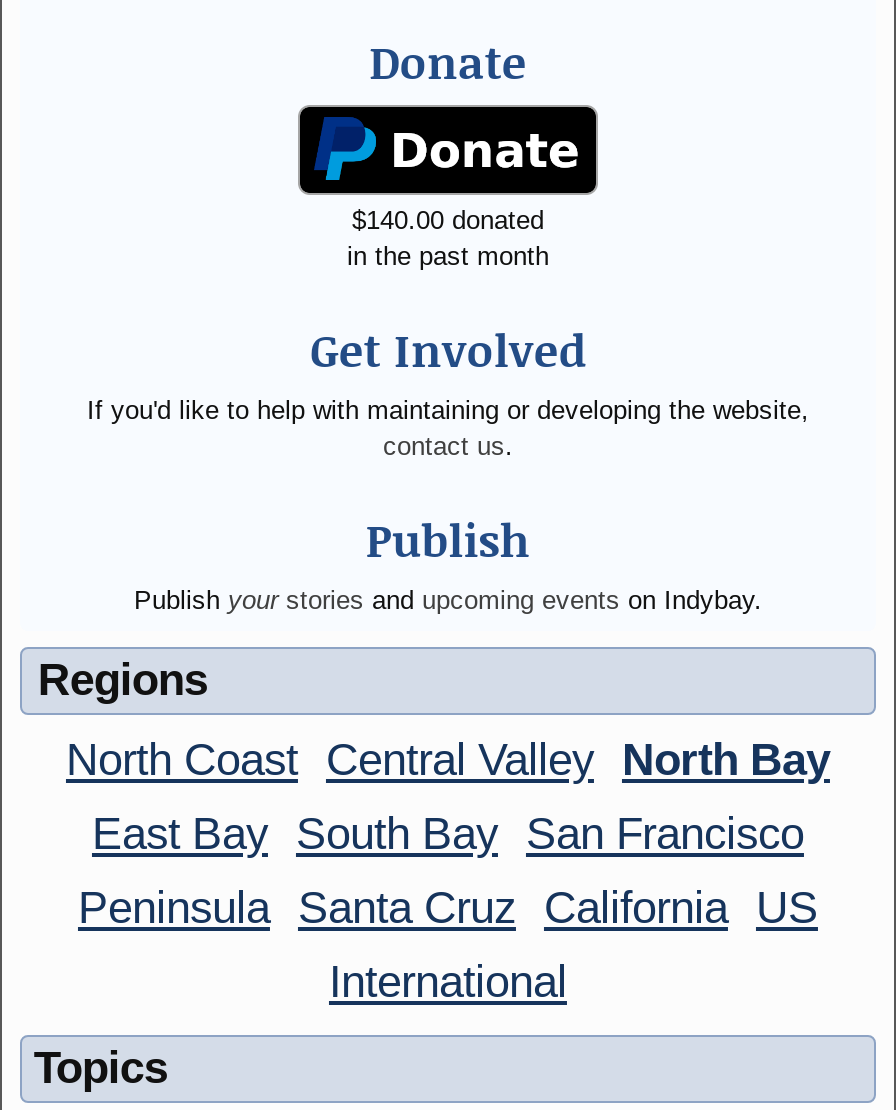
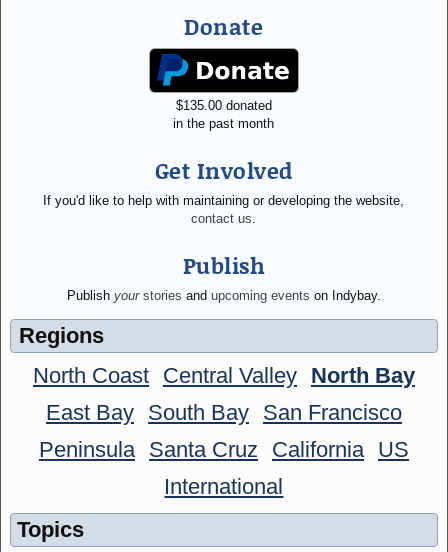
- $140.00 donated
+ $135.00 donated
